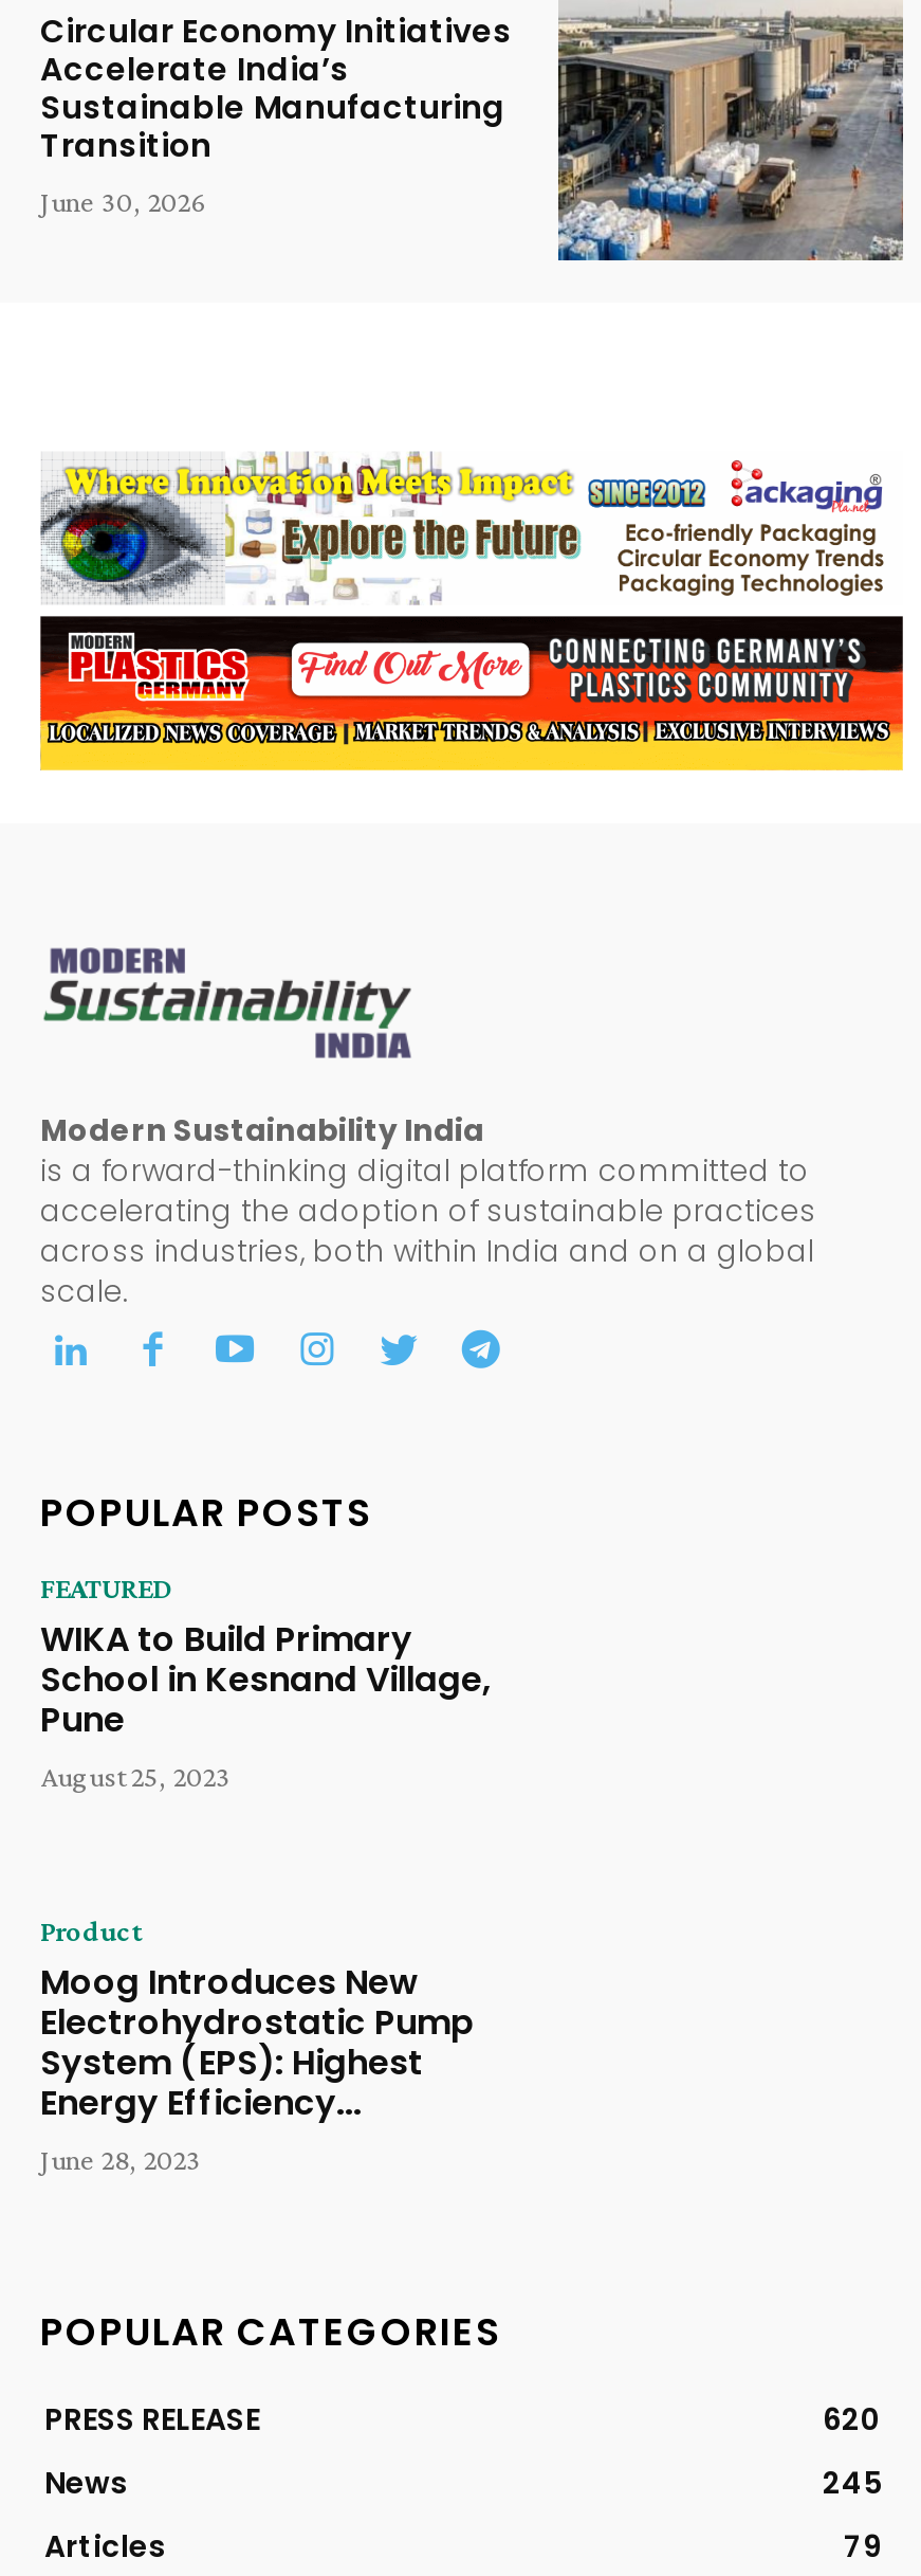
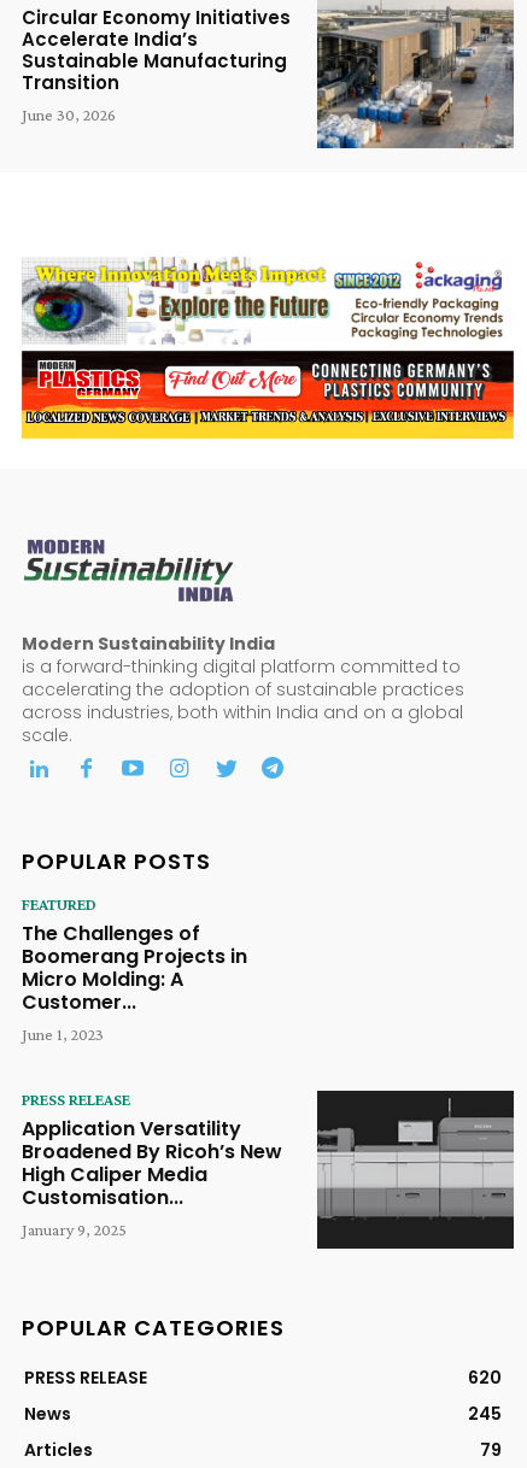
- WIKA to Build Primary
- School in Kesnand Village,
- Pune
- August 25, 2023
+ The Challenges of
+ Boomerang Projects in
+ Micro Molding: A
+ Customer...
+ June 1, 2023

+ [image]

- Product
- Moog Introduces New
- Electrohydrostatic Pump
- System (EPS): Highest
- Energy Efficiency...
- June 28, 2023
+ PRESS RELEASE
+ Application Versatility
+ Broadened By Ricoh’s New
+ High Caliper Media
+ Customisation...
+ January 9, 2025
